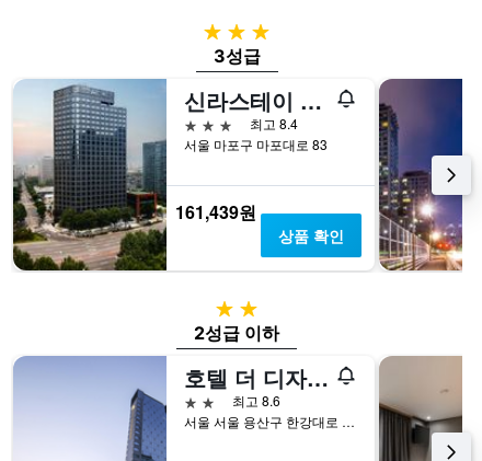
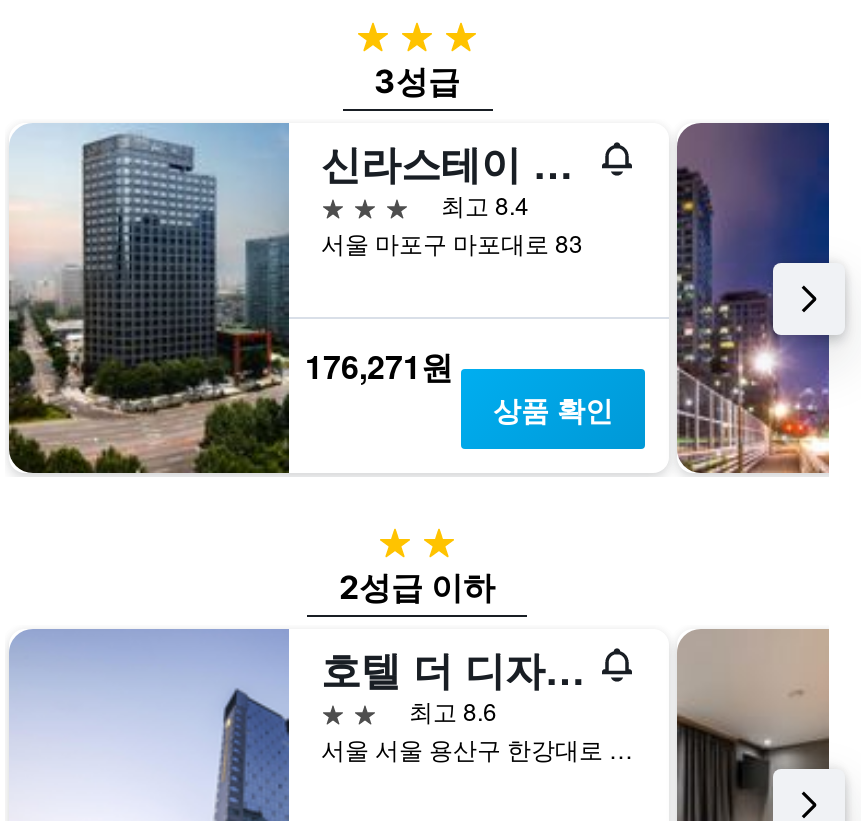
- 161,439원
+ 176,271원
